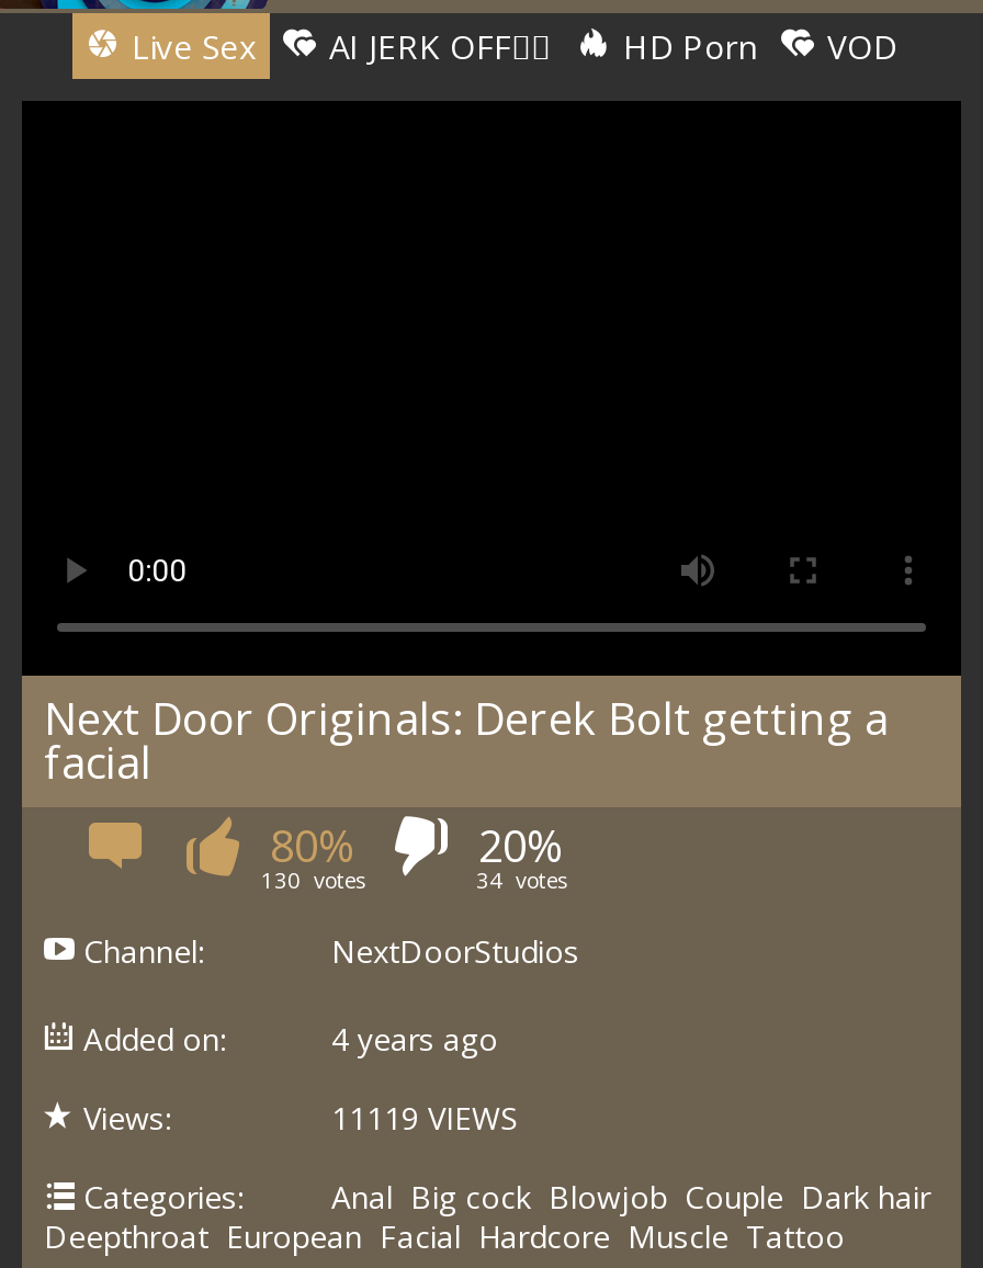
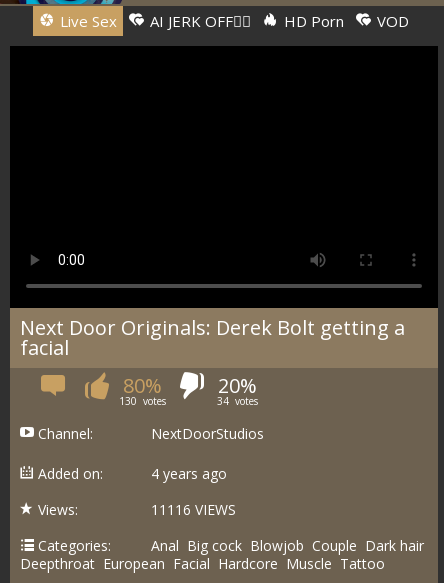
- 11119 VIEWS
+ 11116 VIEWS
